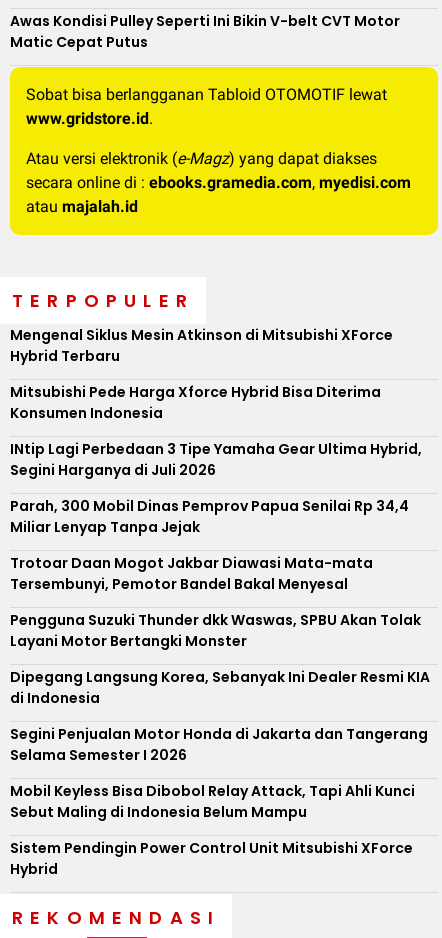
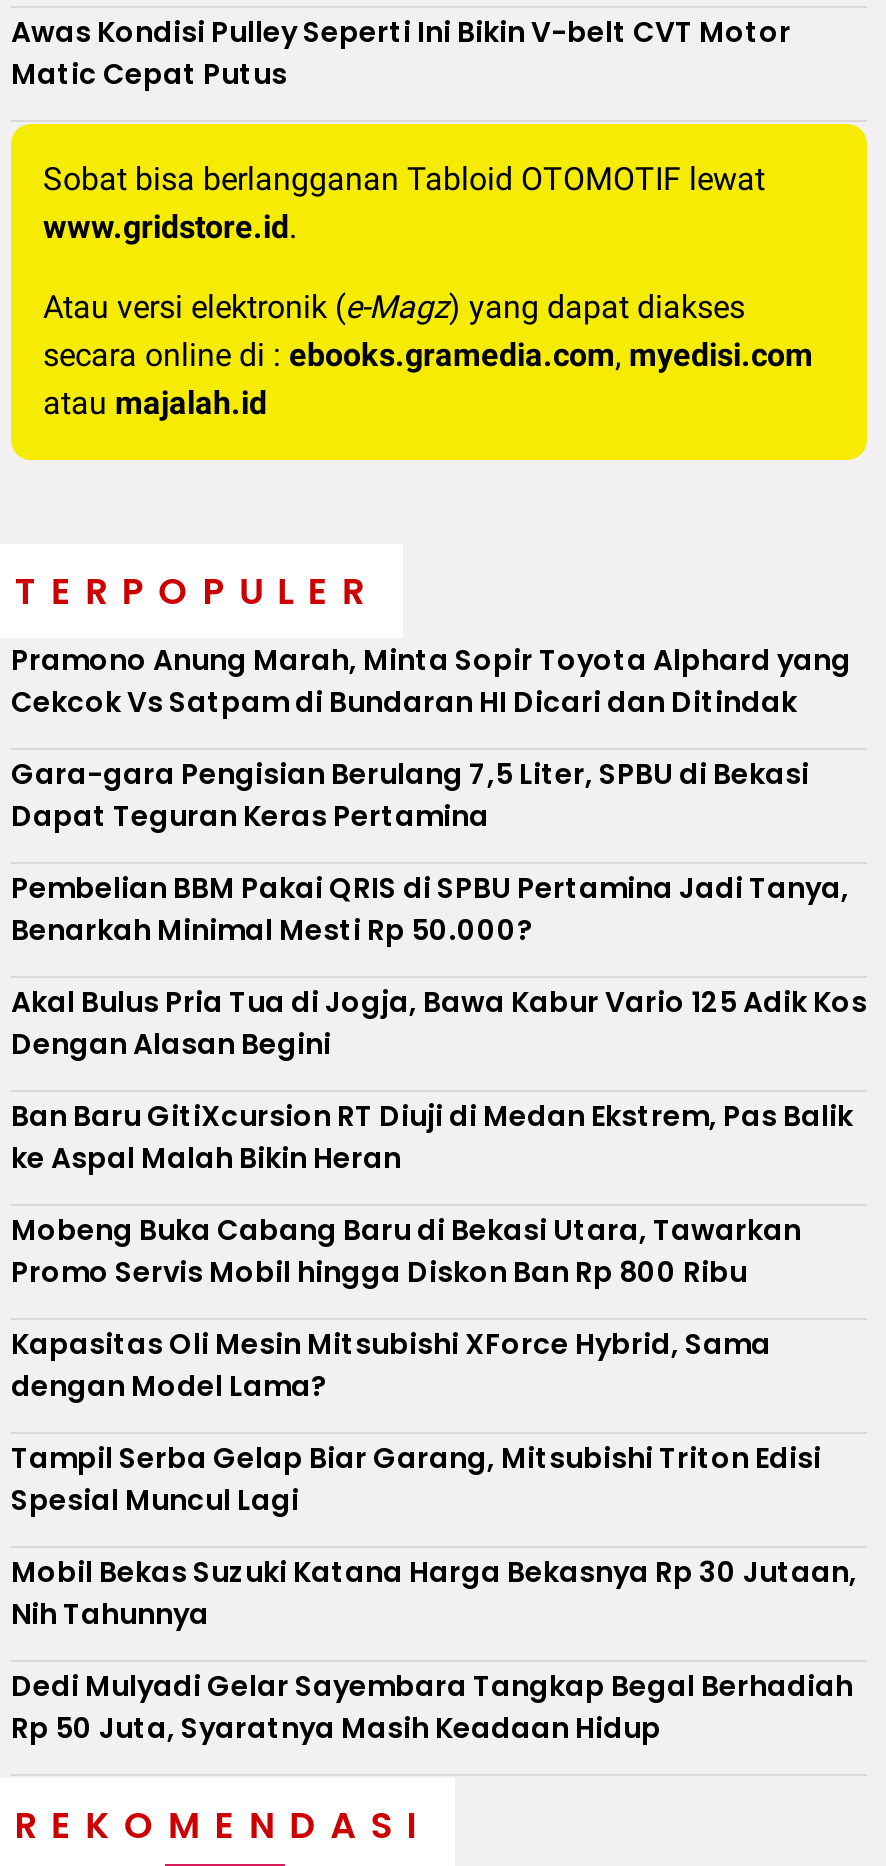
- Mengenal Siklus Mesin Atkinson di Mitsubishi XForce
- Hybrid Terbaru
+ Pramono Anung Marah, Minta Sopir Toyota Alphard yang
+ Cekcok Vs Satpam di Bundaran HI Dicari dan Ditindak

- Mitsubishi Pede Harga Xforce Hybrid Bisa Diterima
- Konsumen Indonesia
+ Gara-gara Pengisian Berulang 7,5 Liter, SPBU di Bekasi
+ Dapat Teguran Keras Pertamina

- INtip Lagi Perbedaan 3 Tipe Yamaha Gear Ultima Hybrid,
- Segini Harganya di Juli 2026
+ Pembelian BBM Pakai QRIS di SPBU Pertamina Jadi Tanya,
+ Benarkah Minimal Mesti Rp 50.000?

- Parah, 300 Mobil Dinas Pemprov Papua Senilai Rp 34,4
- Miliar Lenyap Tanpa Jejak
+ Akal Bulus Pria Tua di Jogja, Bawa Kabur Vario 125 Adik Kos
+ Dengan Alasan Begini

- Trotoar Daan Mogot Jakbar Diawasi Mata-mata
- Tersembunyi, Pemotor Bandel Bakal Menyesal
+ Ban Baru GitiXcursion RT Diuji di Medan Ekstrem, Pas Balik
+ ke Aspal Malah Bikin Heran

- Pengguna Suzuki Thunder dkk Waswas, SPBU Akan Tolak
- Layani Motor Bertangki Monster
+ Mobeng Buka Cabang Baru di Bekasi Utara, Tawarkan
+ Promo Servis Mobil hingga Diskon Ban Rp 800 Ribu

- Dipegang Langsung Korea, Sebanyak Ini Dealer Resmi KIA
- di Indonesia
+ Kapasitas Oli Mesin Mitsubishi XForce Hybrid, Sama
+ dengan Model Lama?

- Segini Penjualan Motor Honda di Jakarta dan Tangerang
- Selama Semester I 2026
+ Tampil Serba Gelap Biar Garang, Mitsubishi Triton Edisi
+ Spesial Muncul Lagi

- Mobil Keyless Bisa Dibobol Relay Attack, Tapi Ahli Kunci
- Sebut Maling di Indonesia Belum Mampu
+ Mobil Bekas Suzuki Katana Harga Bekasnya Rp 30 Jutaan,
+ Nih Tahunnya

- Sistem Pendingin Power Control Unit Mitsubishi XForce
- Hybrid
+ Dedi Mulyadi Gelar Sayembara Tangkap Begal Berhadiah
+ Rp 50 Juta, Syaratnya Masih Keadaan Hidup
